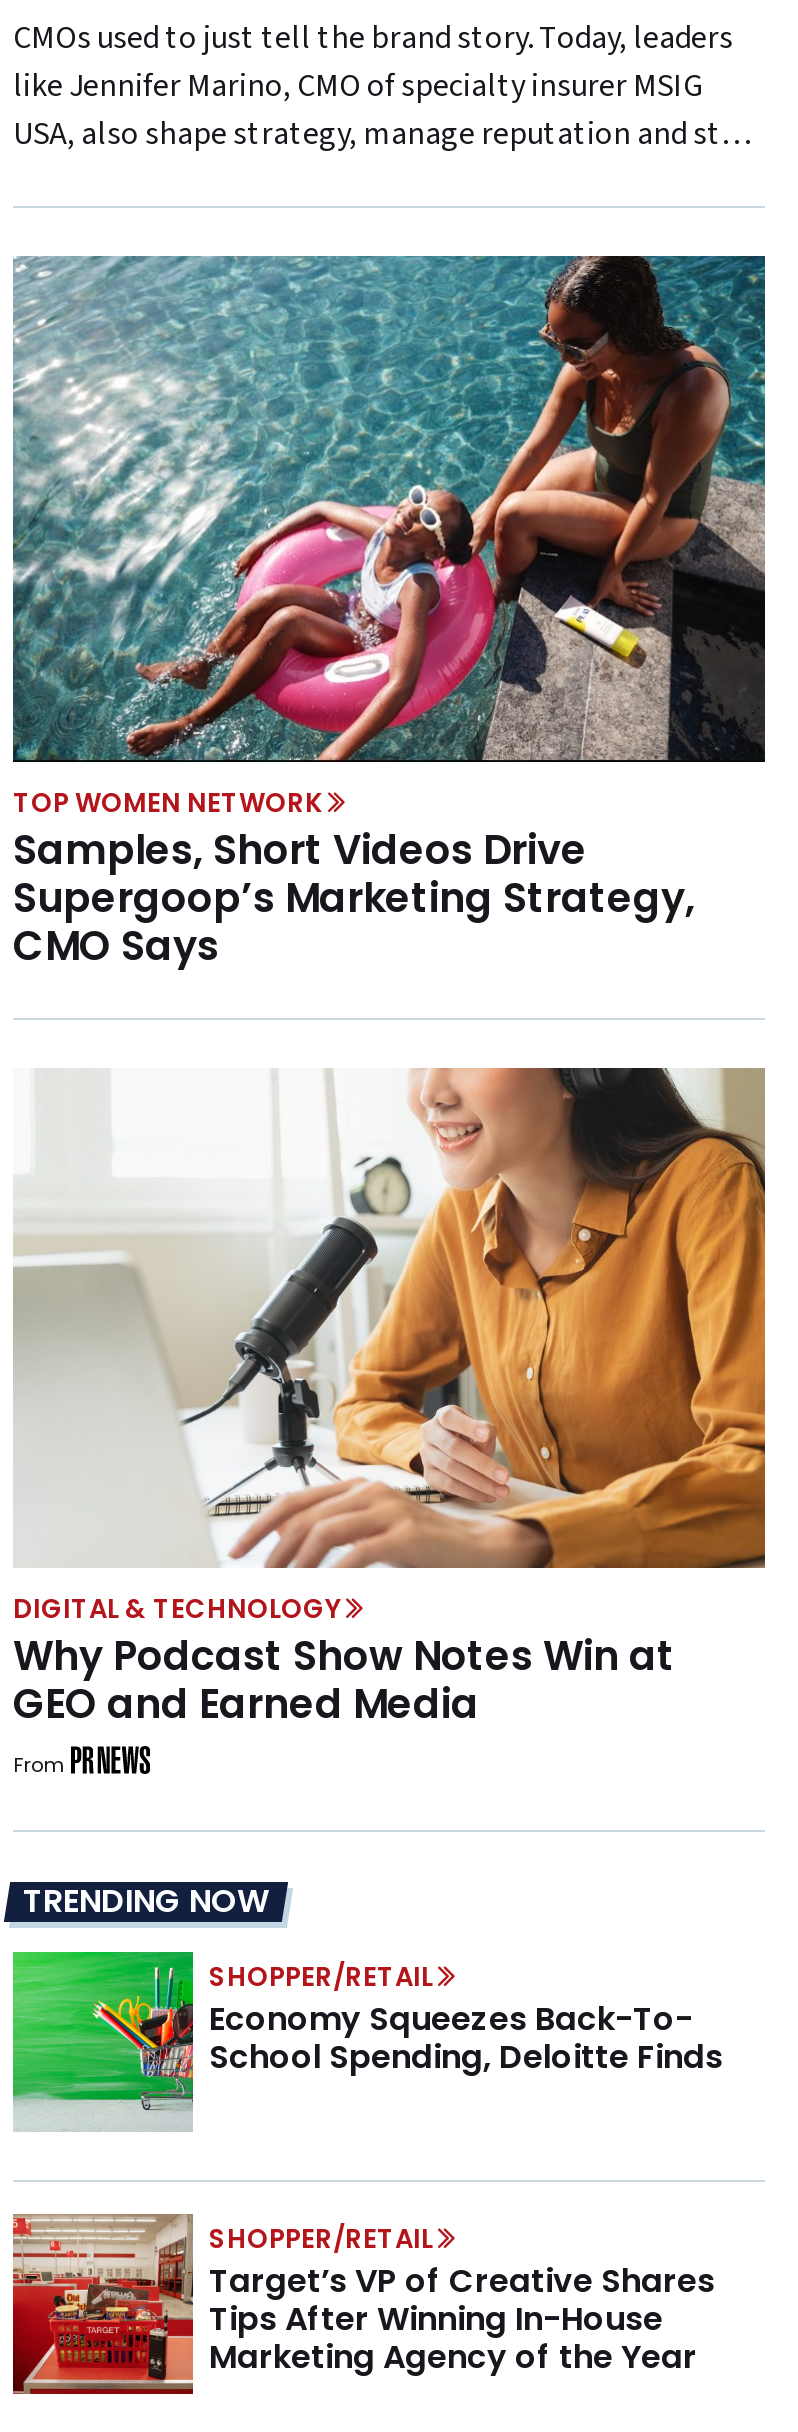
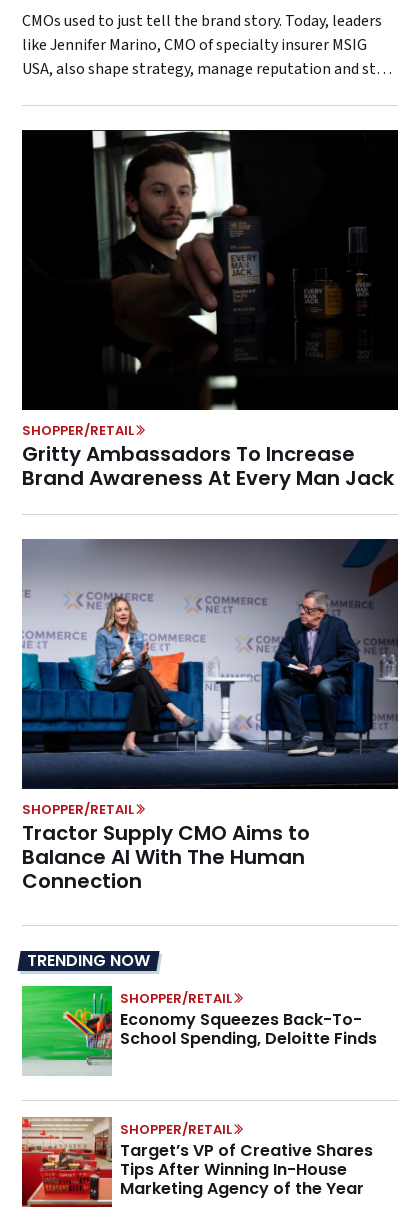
- [image]
- TOP WOMEN NETWORK
- Samples, Short Videos Drive
- Supergoop’s Marketing Strategy,
- CMO Says
+ [image]
+ SHOPPER/RETAIL
+ Gritty Ambassadors To Increase
+ Brand Awareness At Every Man Jack

- [image]
- DIGITAL & TECHNOLOGY
- Why Podcast Show Notes Win at
- GEO and Earned Media
- From
+ [image]
+ SHOPPER/RETAIL
+ Tractor Supply CMO Aims to
+ Balance AI With The Human
+ Connection
